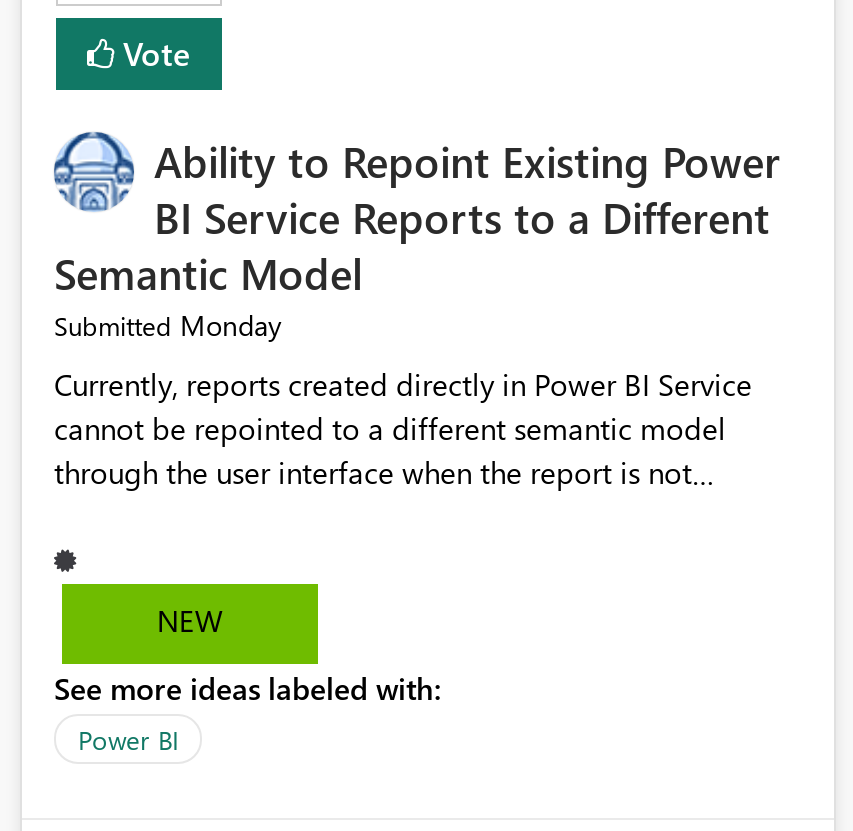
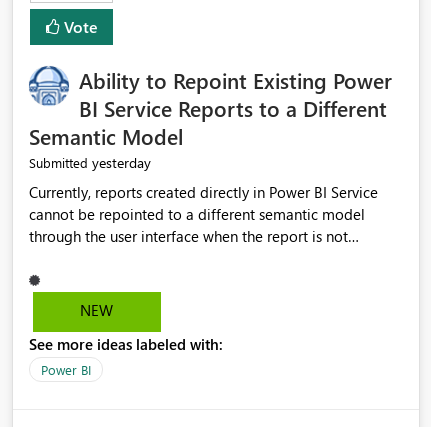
- Submitted Monday
+ Submitted yesterday
